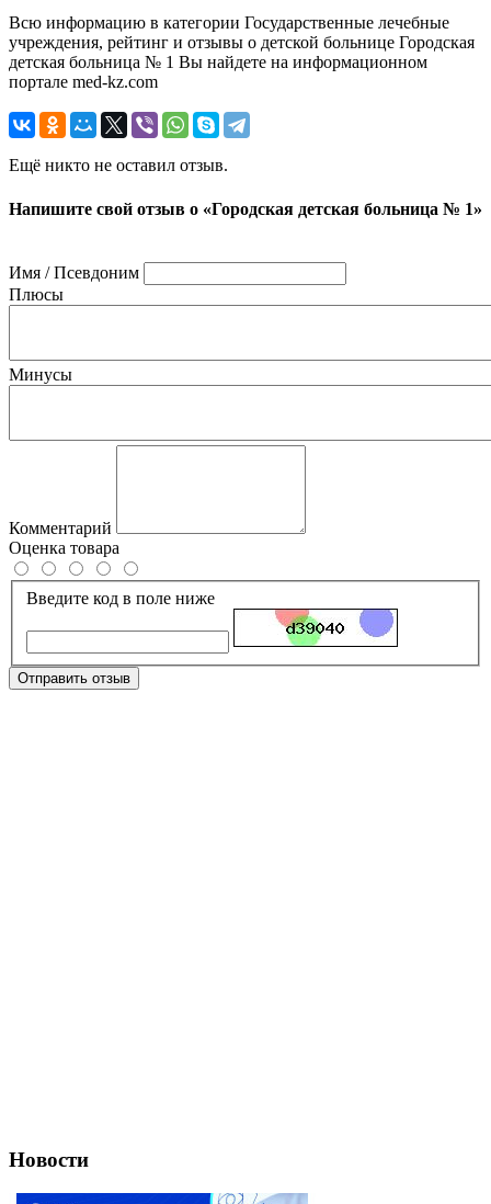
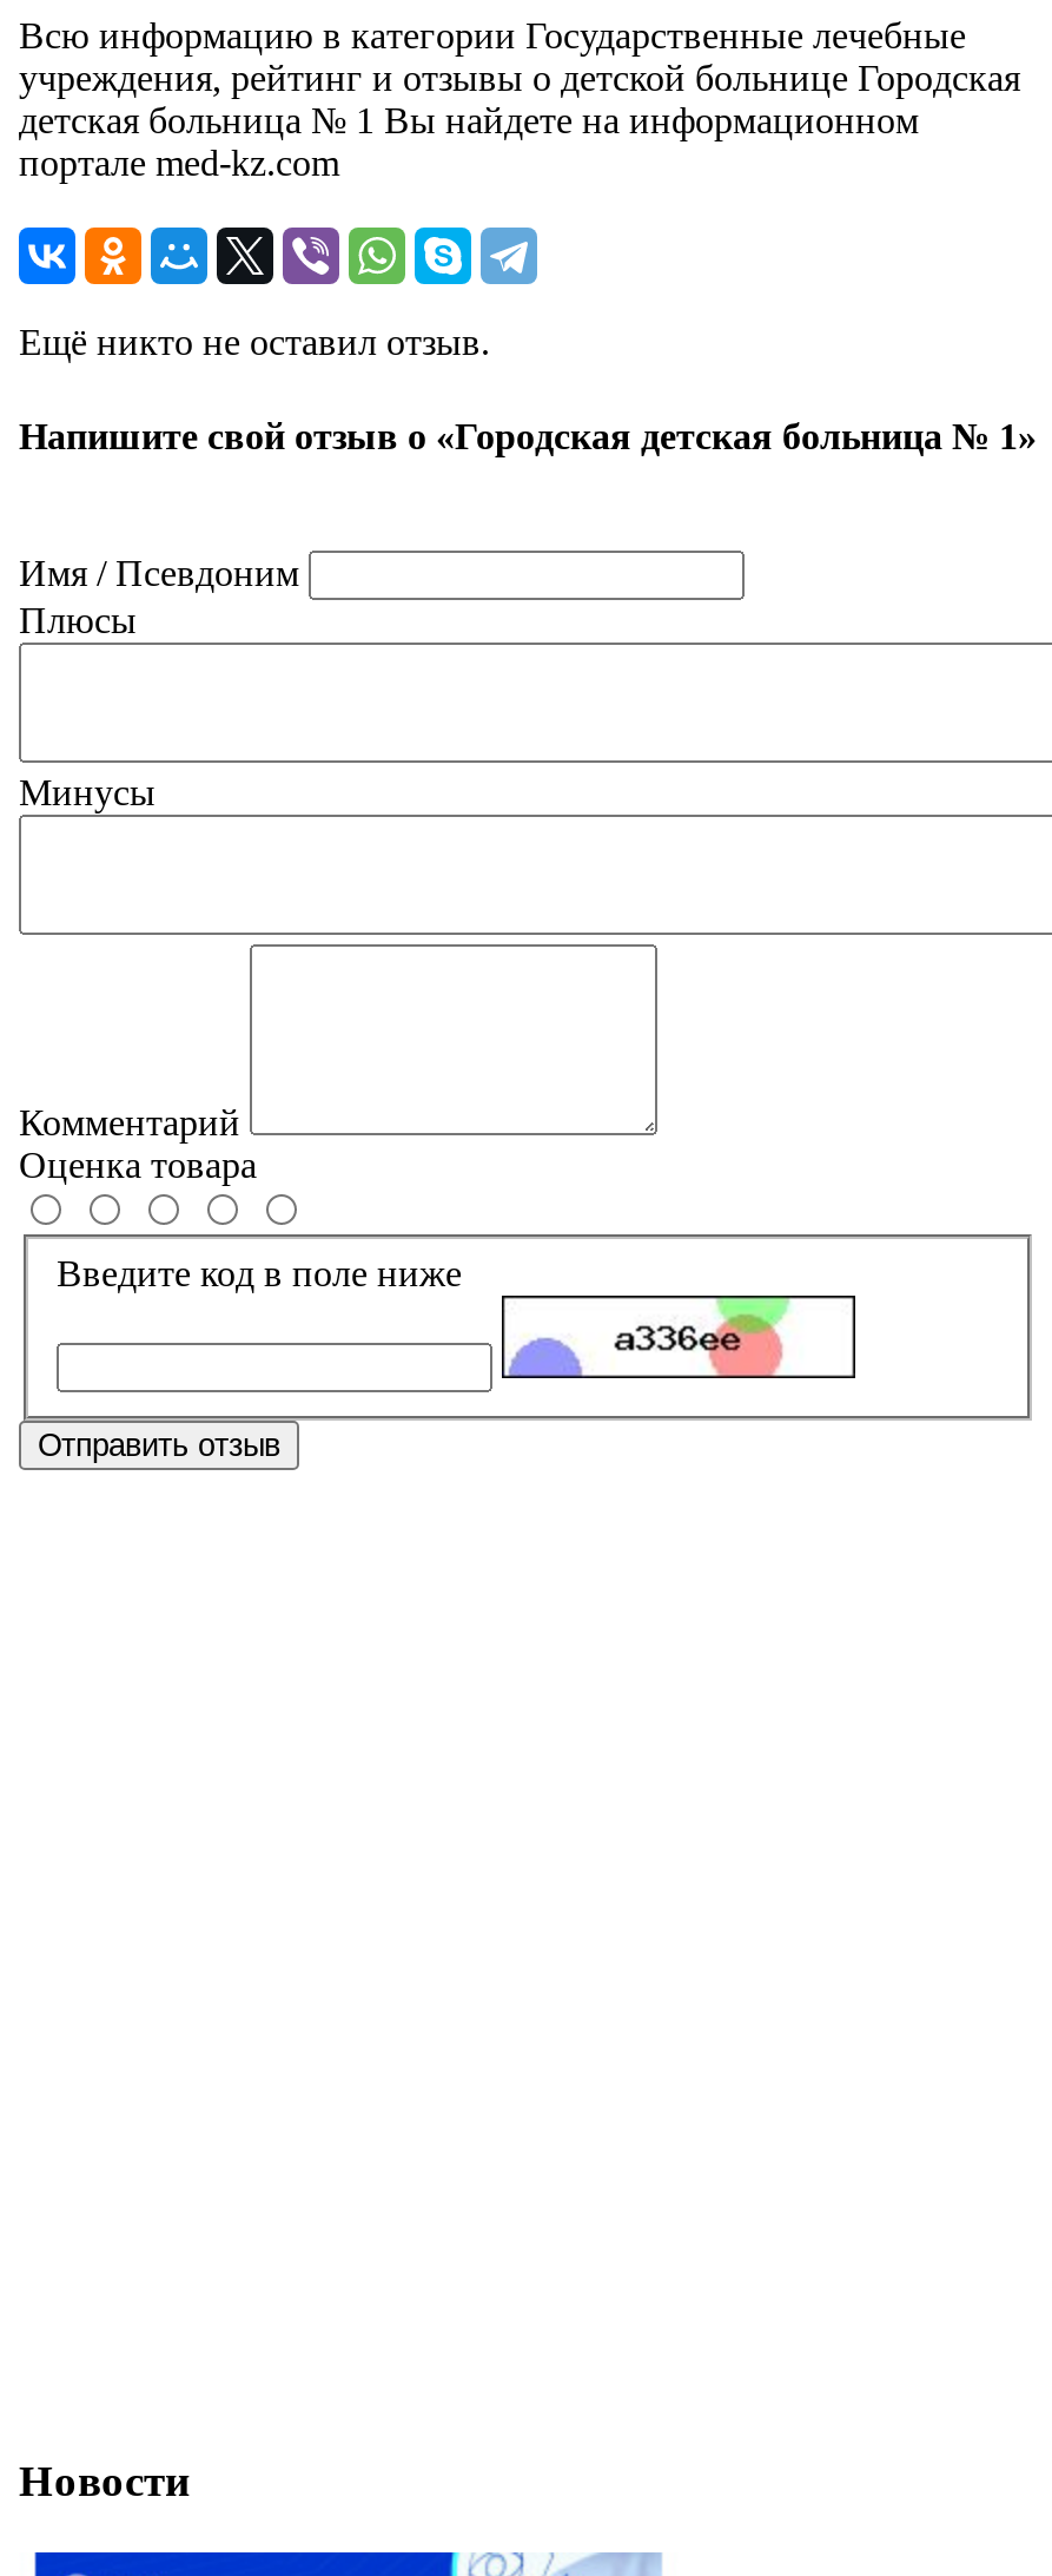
- [image]
+ [image]
